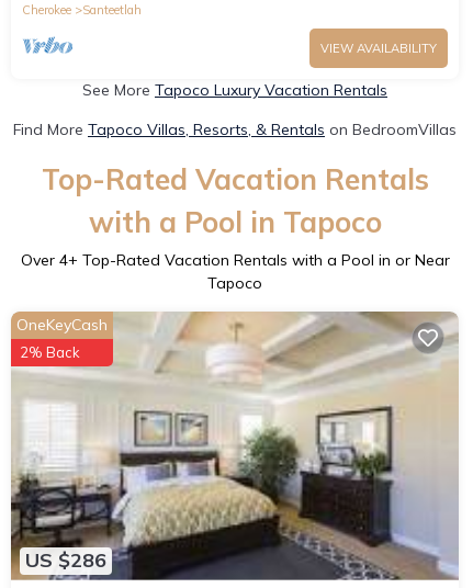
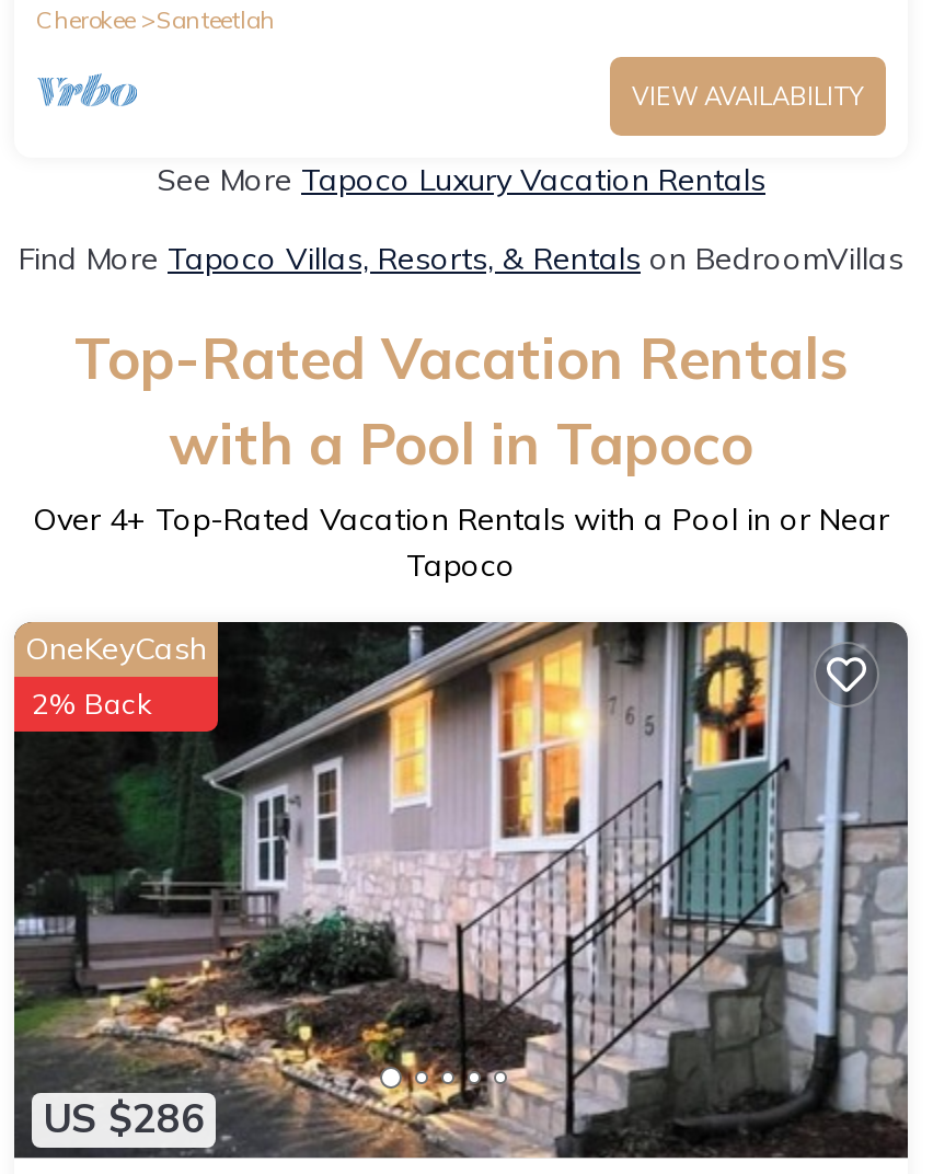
- [image]
+ [image]
